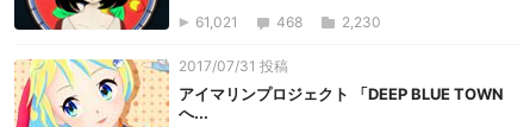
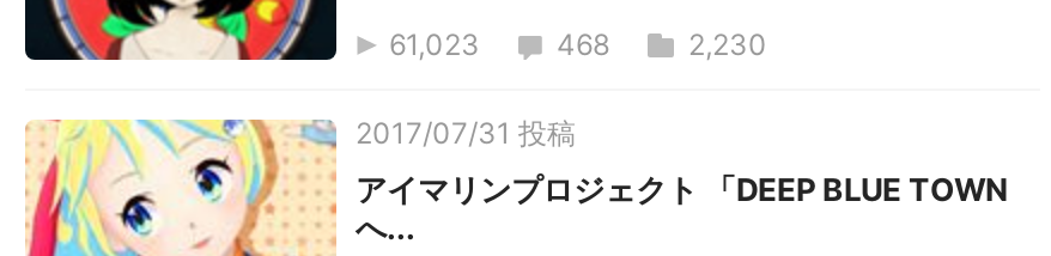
- 61,021
+ 61,023
